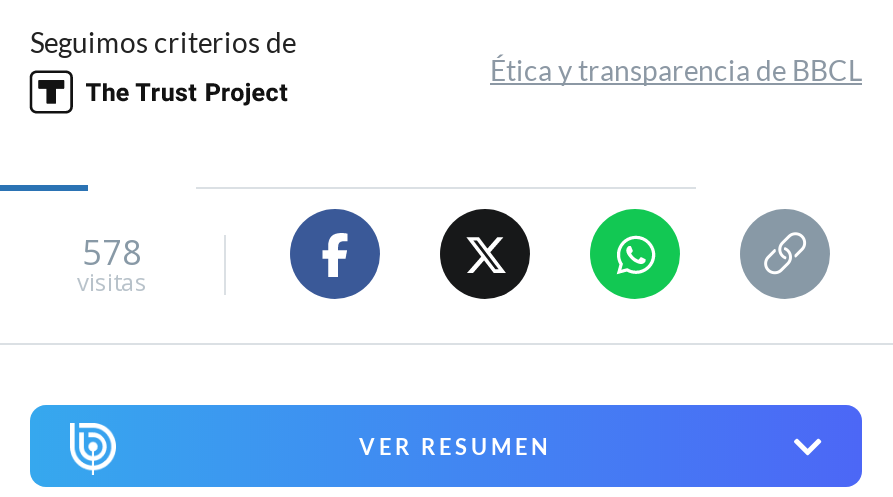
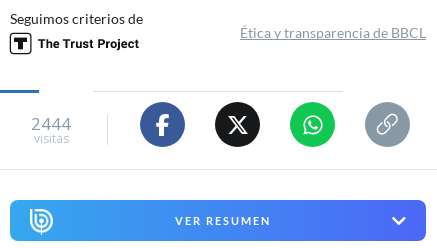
- 578
+ 2444
